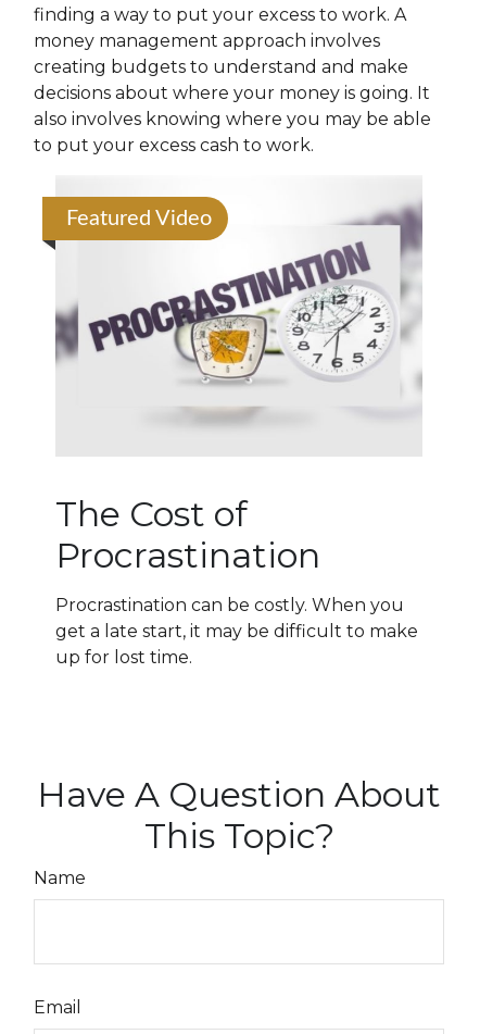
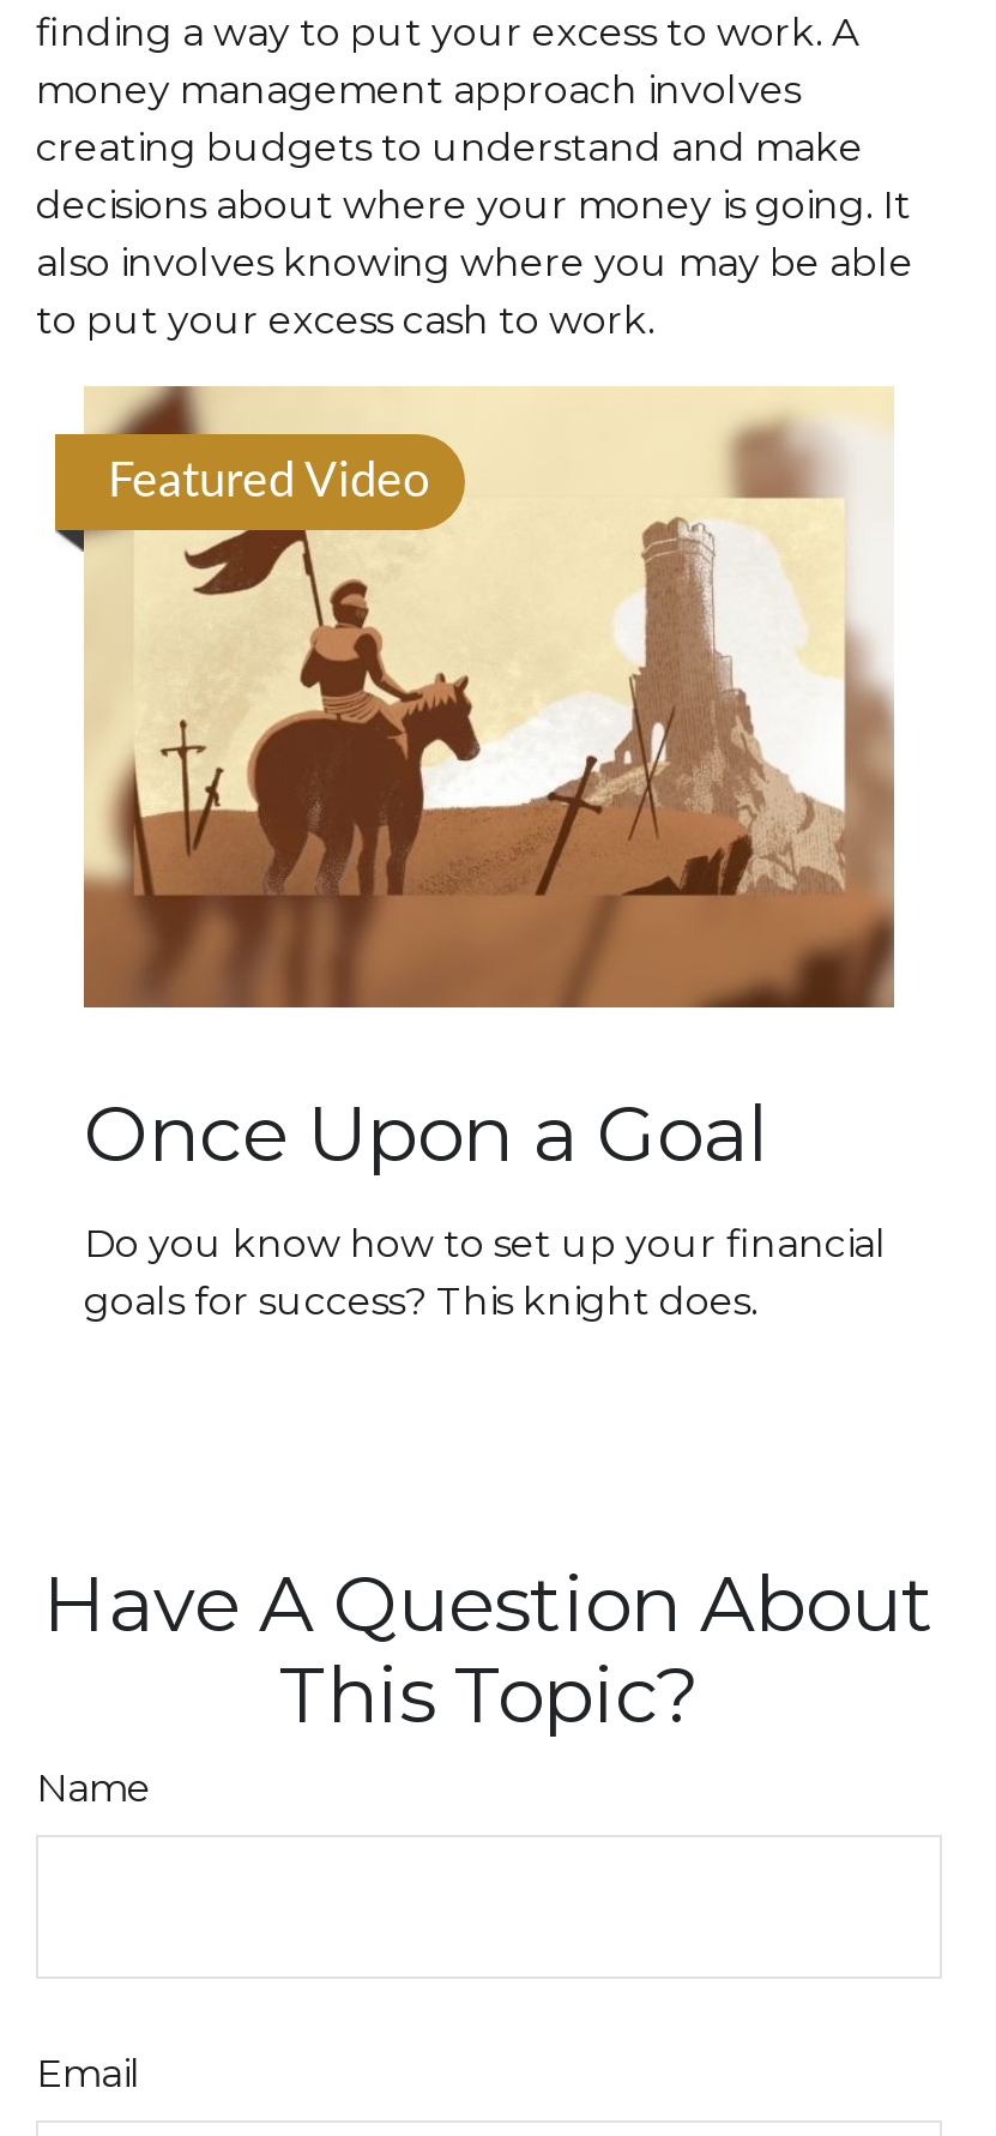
- [image]
- The Cost of
- Procrastination
- Procrastination can be costly. When you
- get a late start, it may be difficult to make
- up for lost time.
+ [image]
+ Once Upon a Goal
+ Do you know how to set up your financial
+ goals for success? This knight does.
